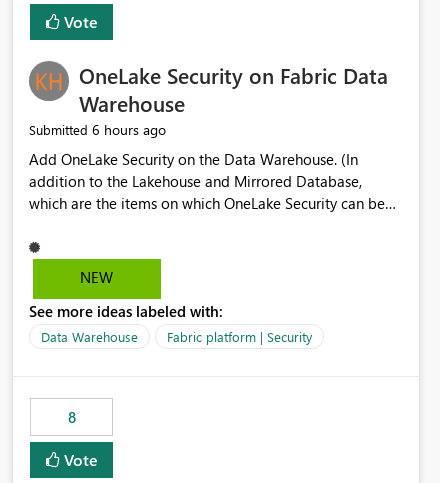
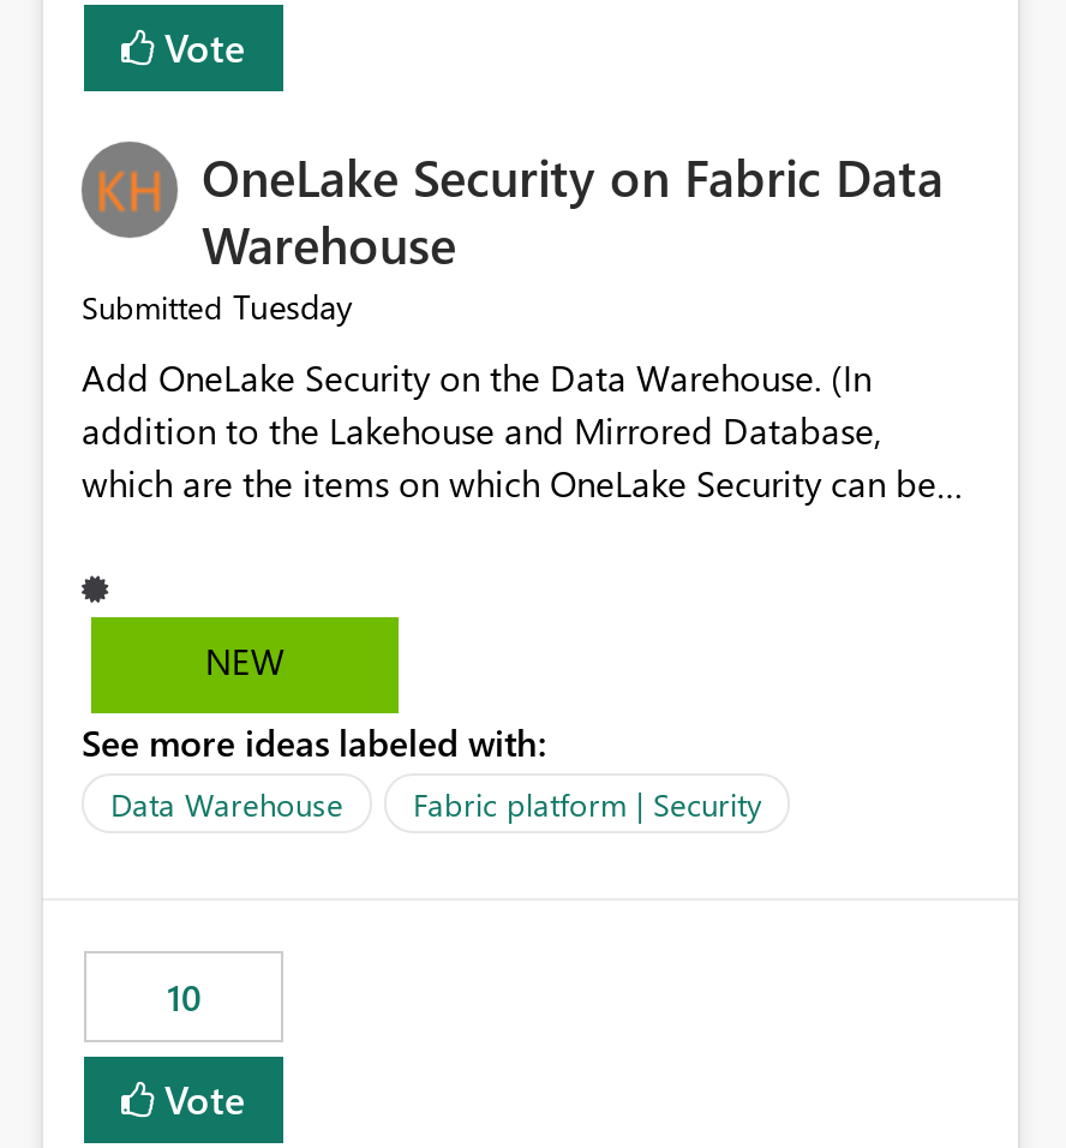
- Submitted 6 hours ago
+ Submitted Tuesday

- 8
+ 10
